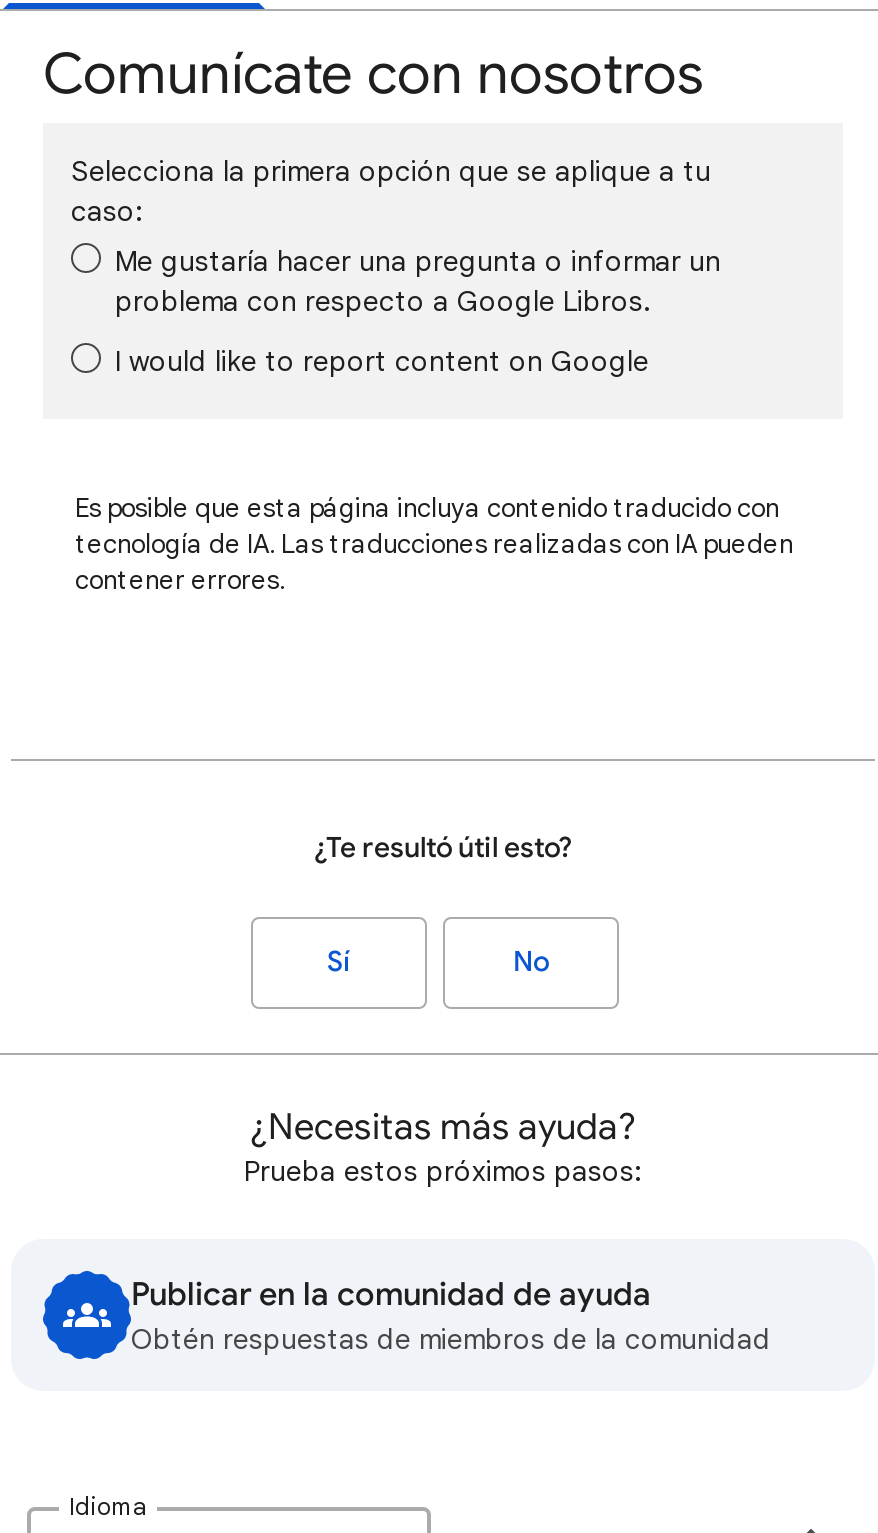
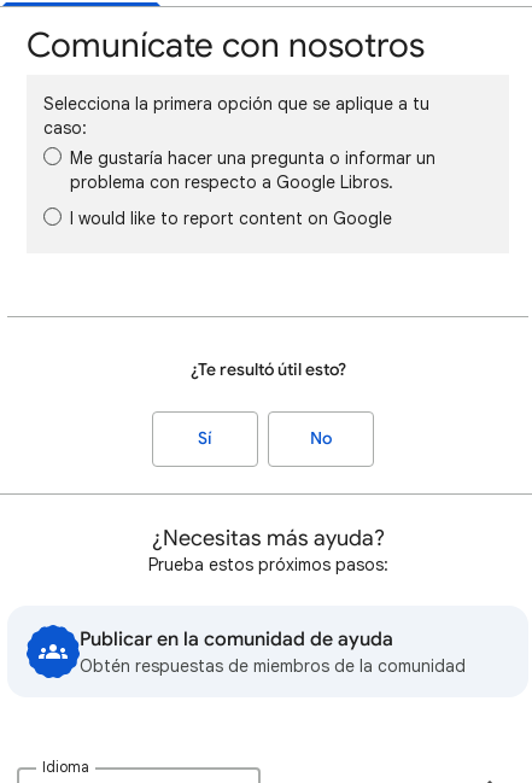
- Es posible que esta página incluya contenido traducido con
- tecnología de IA. Las traducciones realizadas con IA pueden
- contener errores.
